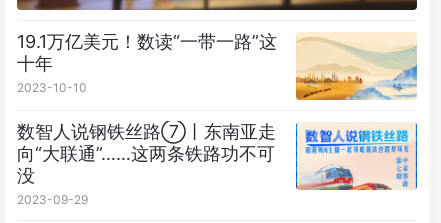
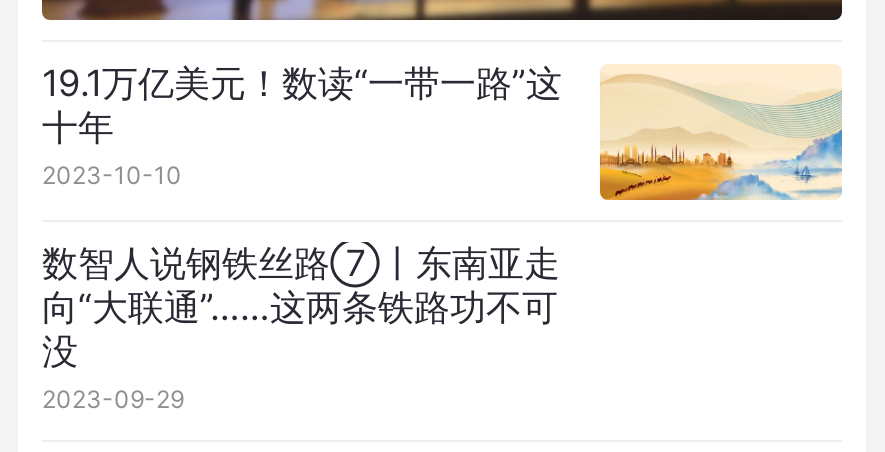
- [image]
